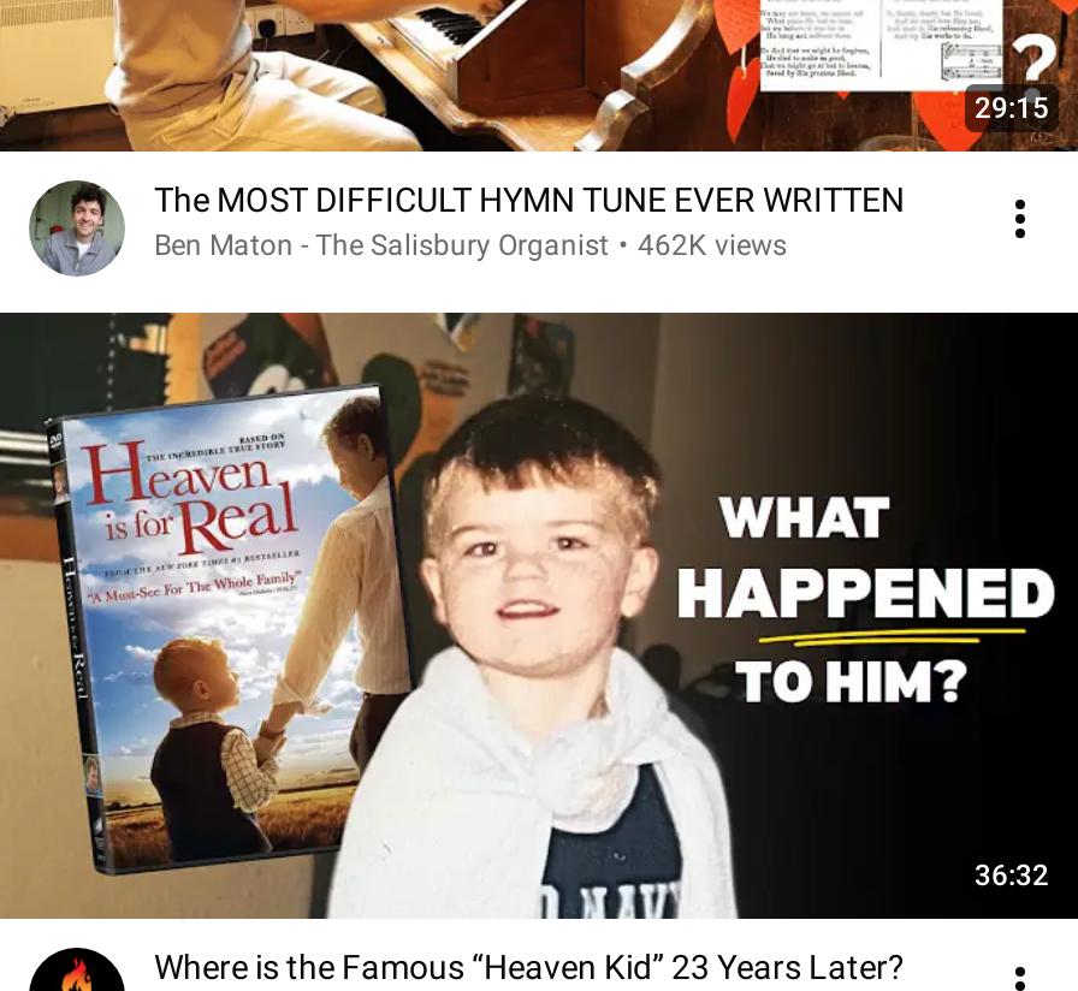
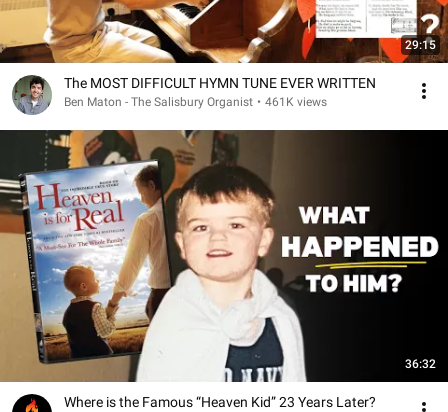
- Ben Maton - The Salisbury Organist • 462K views
+ Ben Maton - The Salisbury Organist • 461K views
